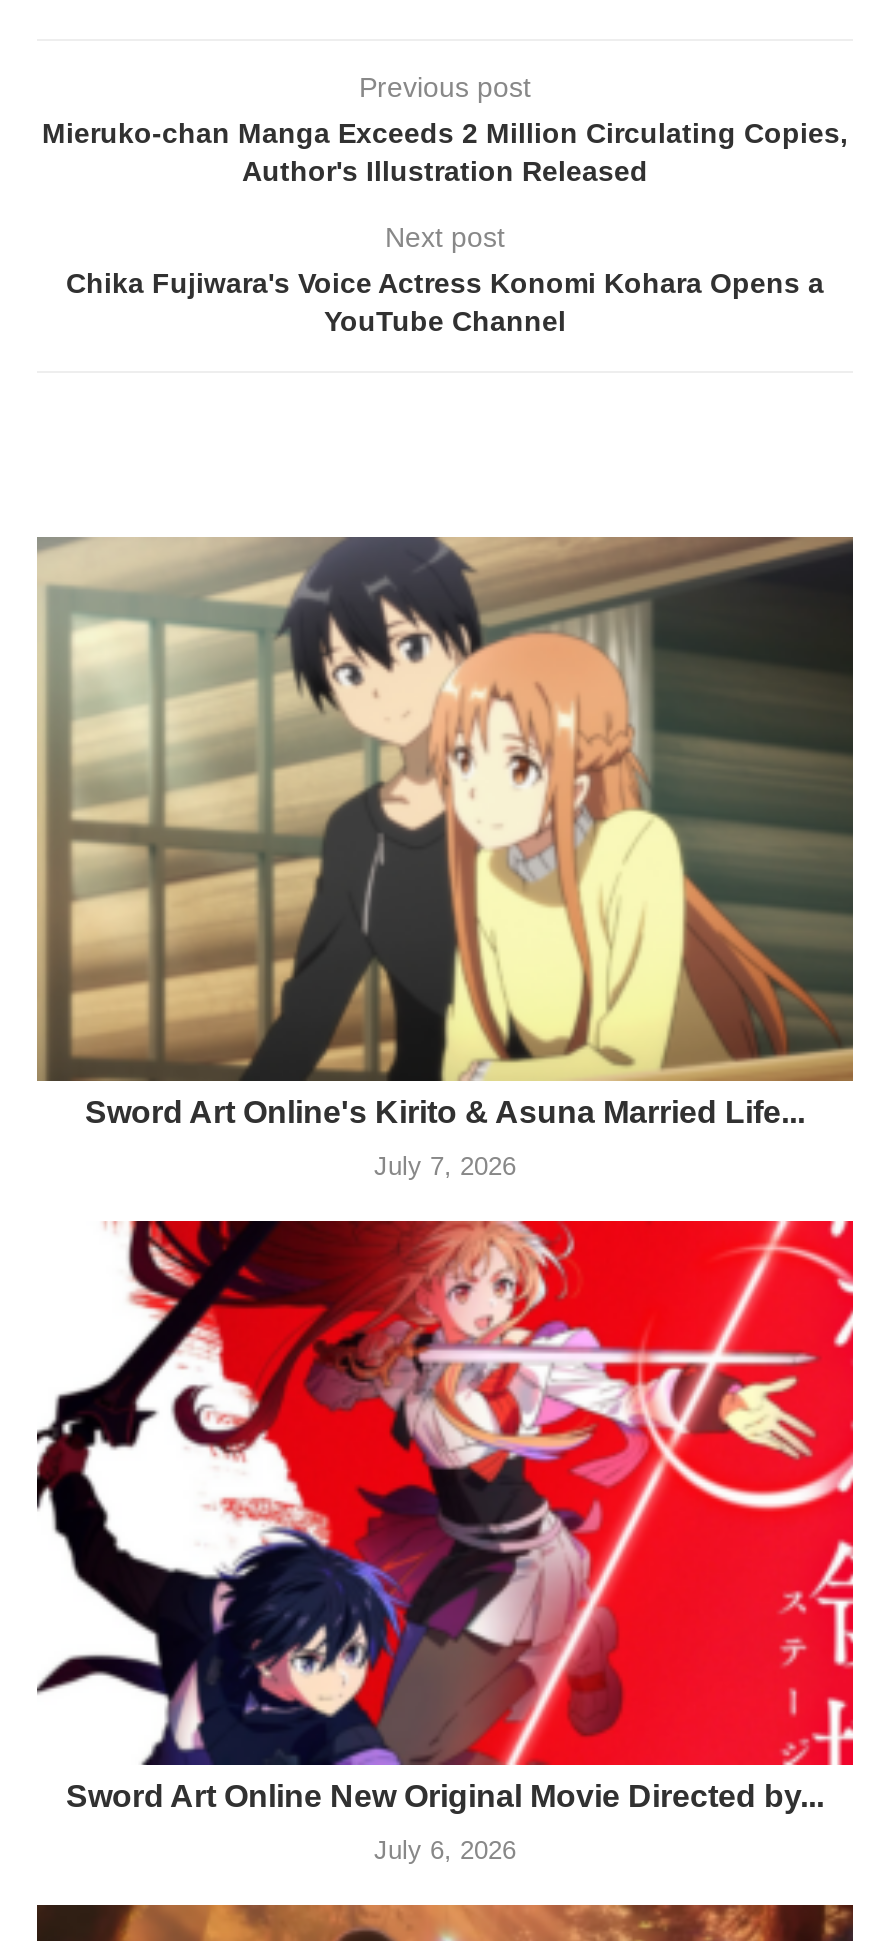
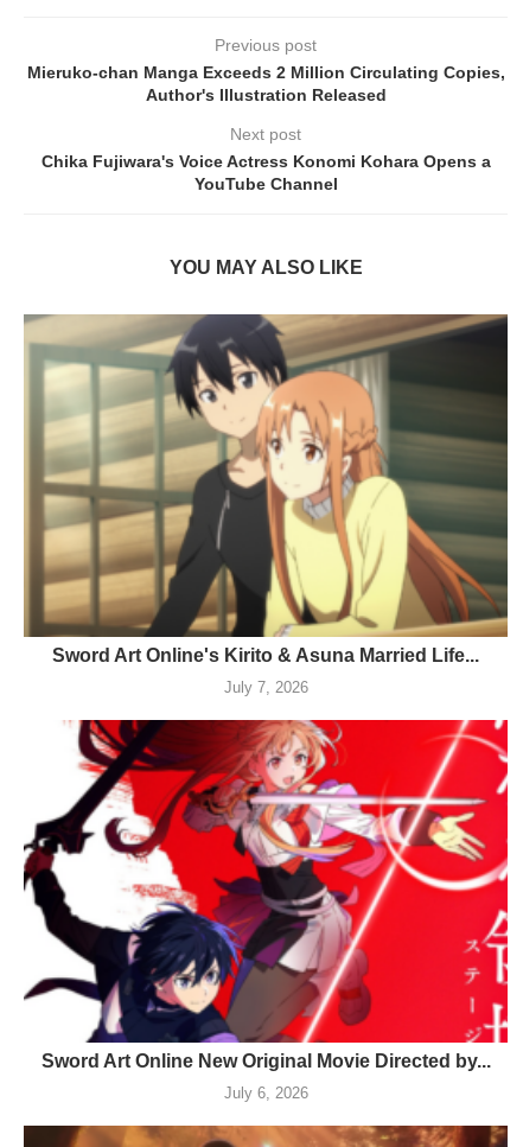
+ YOU MAY ALSO LIKE
